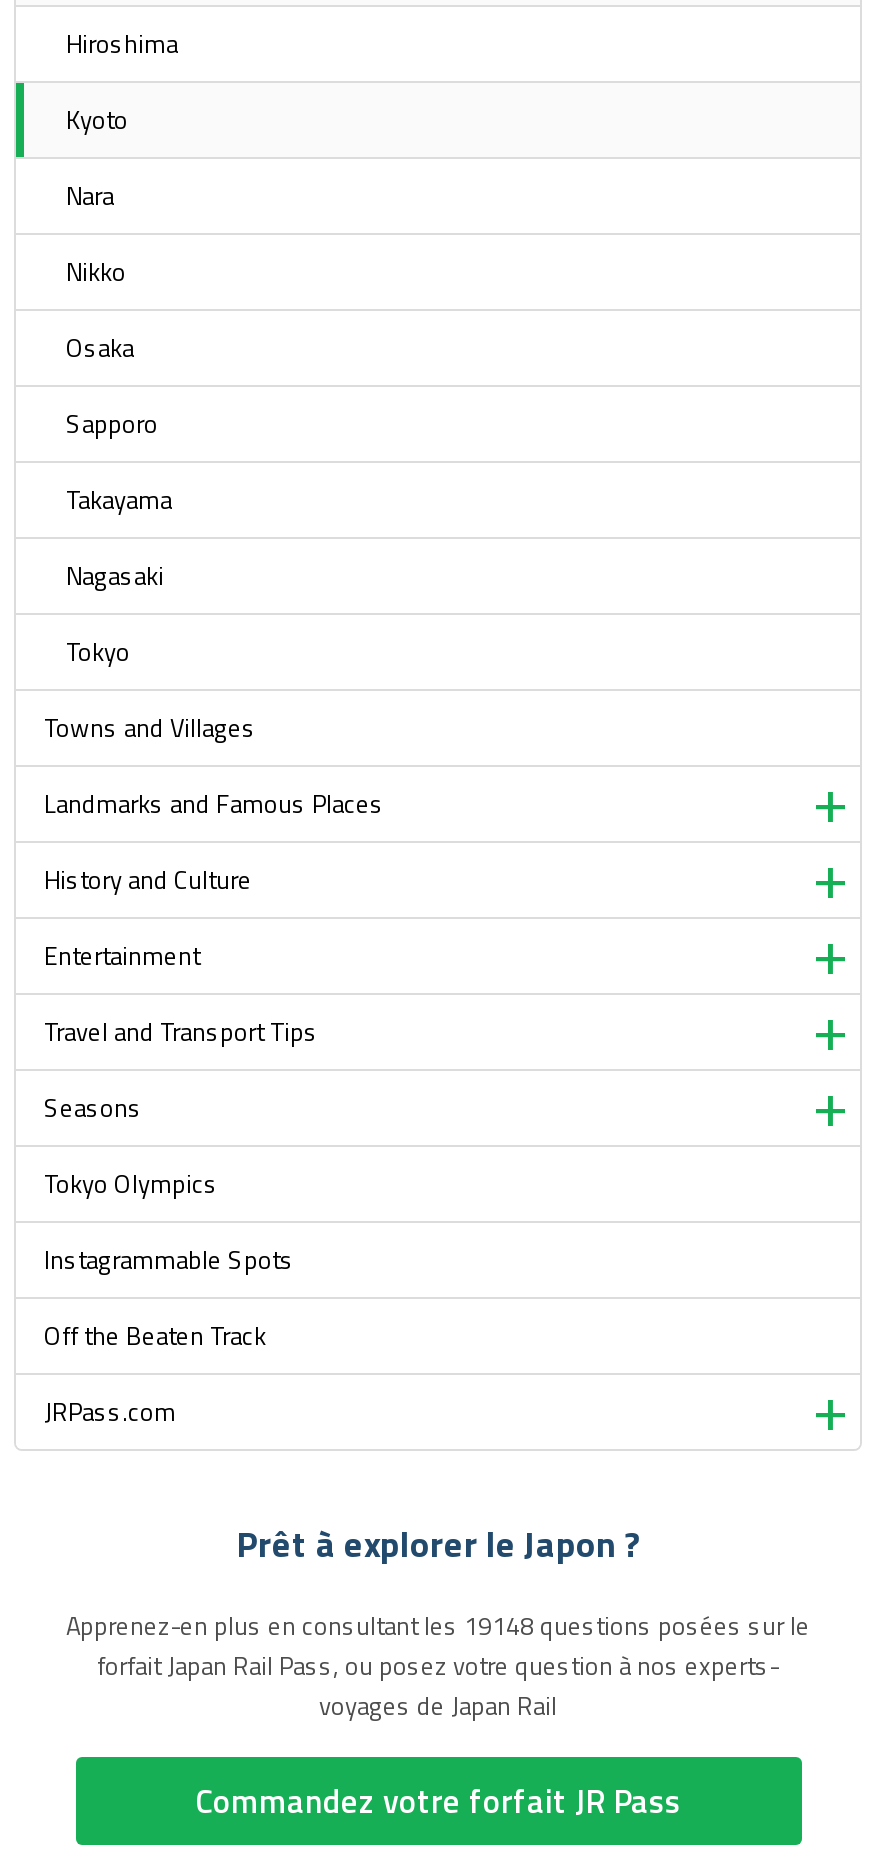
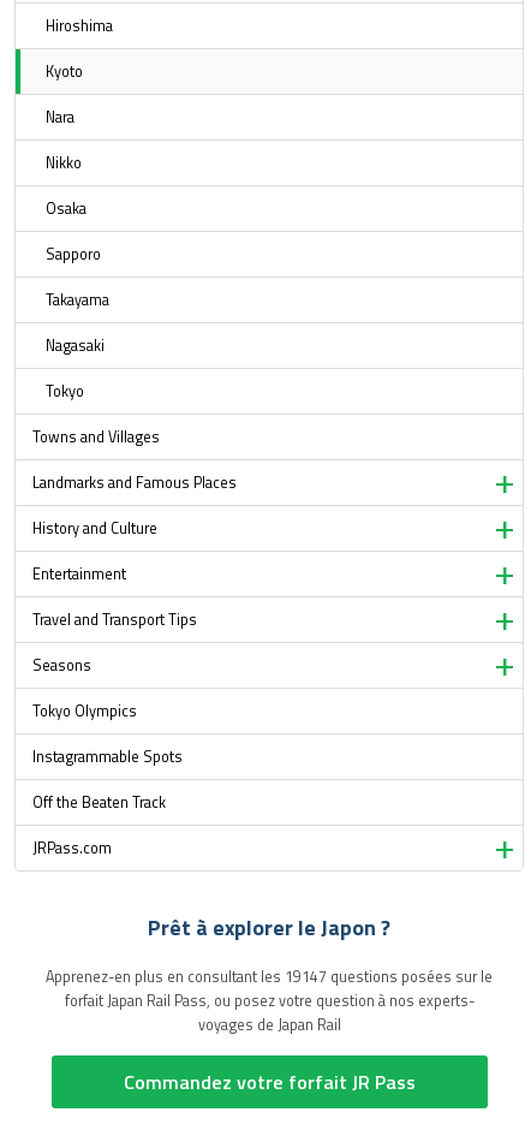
- Apprenez-en plus en consultant les 19148 questions posées sur le
+ Apprenez-en plus en consultant les 19147 questions posées sur le
